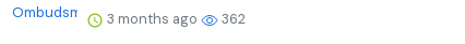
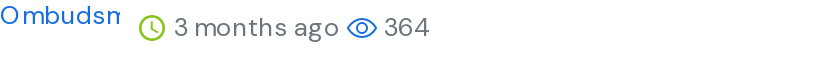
- 3 months ago 362
+ 3 months ago 364
